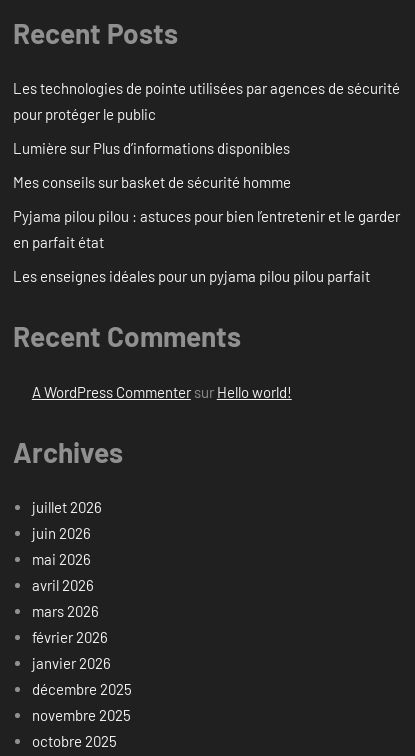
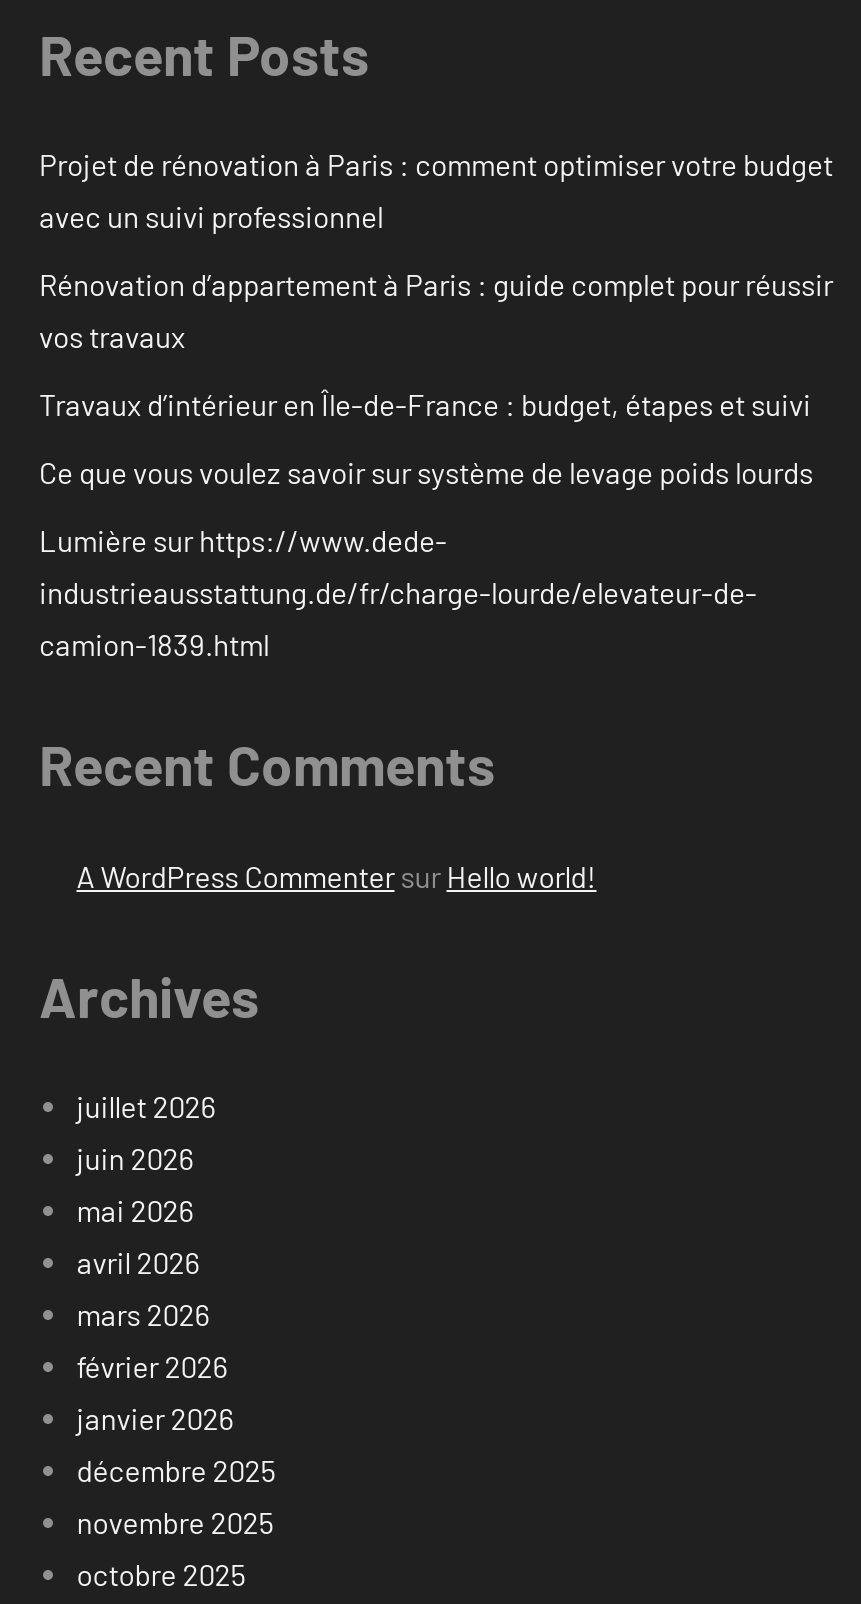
- Les technologies de pointe utilisées par agences de sécurité
- pour protéger le public
+ Projet de rénovation à Paris : comment optimiser votre budget
+ avec un suivi professionnel

- Lumière sur Plus d’informations disponibles
+ Rénovation d’appartement à Paris : guide complet pour réussir
+ vos travaux

- Mes conseils sur basket de sécurité homme
+ Travaux d’intérieur en Île-de-France : budget, étapes et suivi

- Pyjama pilou pilou : astuces pour bien l’entretenir et le garder
- en parfait état
+ Ce que vous voulez savoir sur système de levage poids lourds

- Les enseignes idéales pour un pyjama pilou pilou parfait
+ Lumière sur https://www.dede-
+ industrieausstattung.de/fr/charge-lourde/elevateur-de-
+ camion-1839.html
